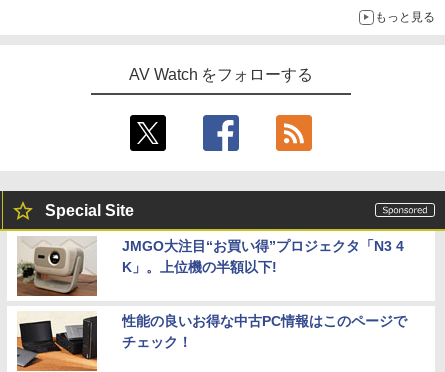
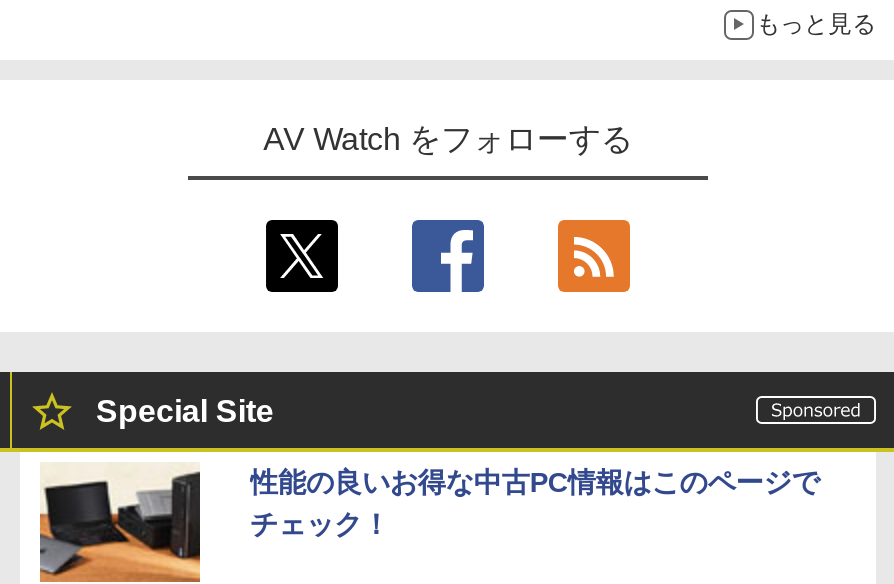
- [image]
- JMGO大注目“お買い得”プロジェクタ「N3 4
- K」。上位機の半額以下!
